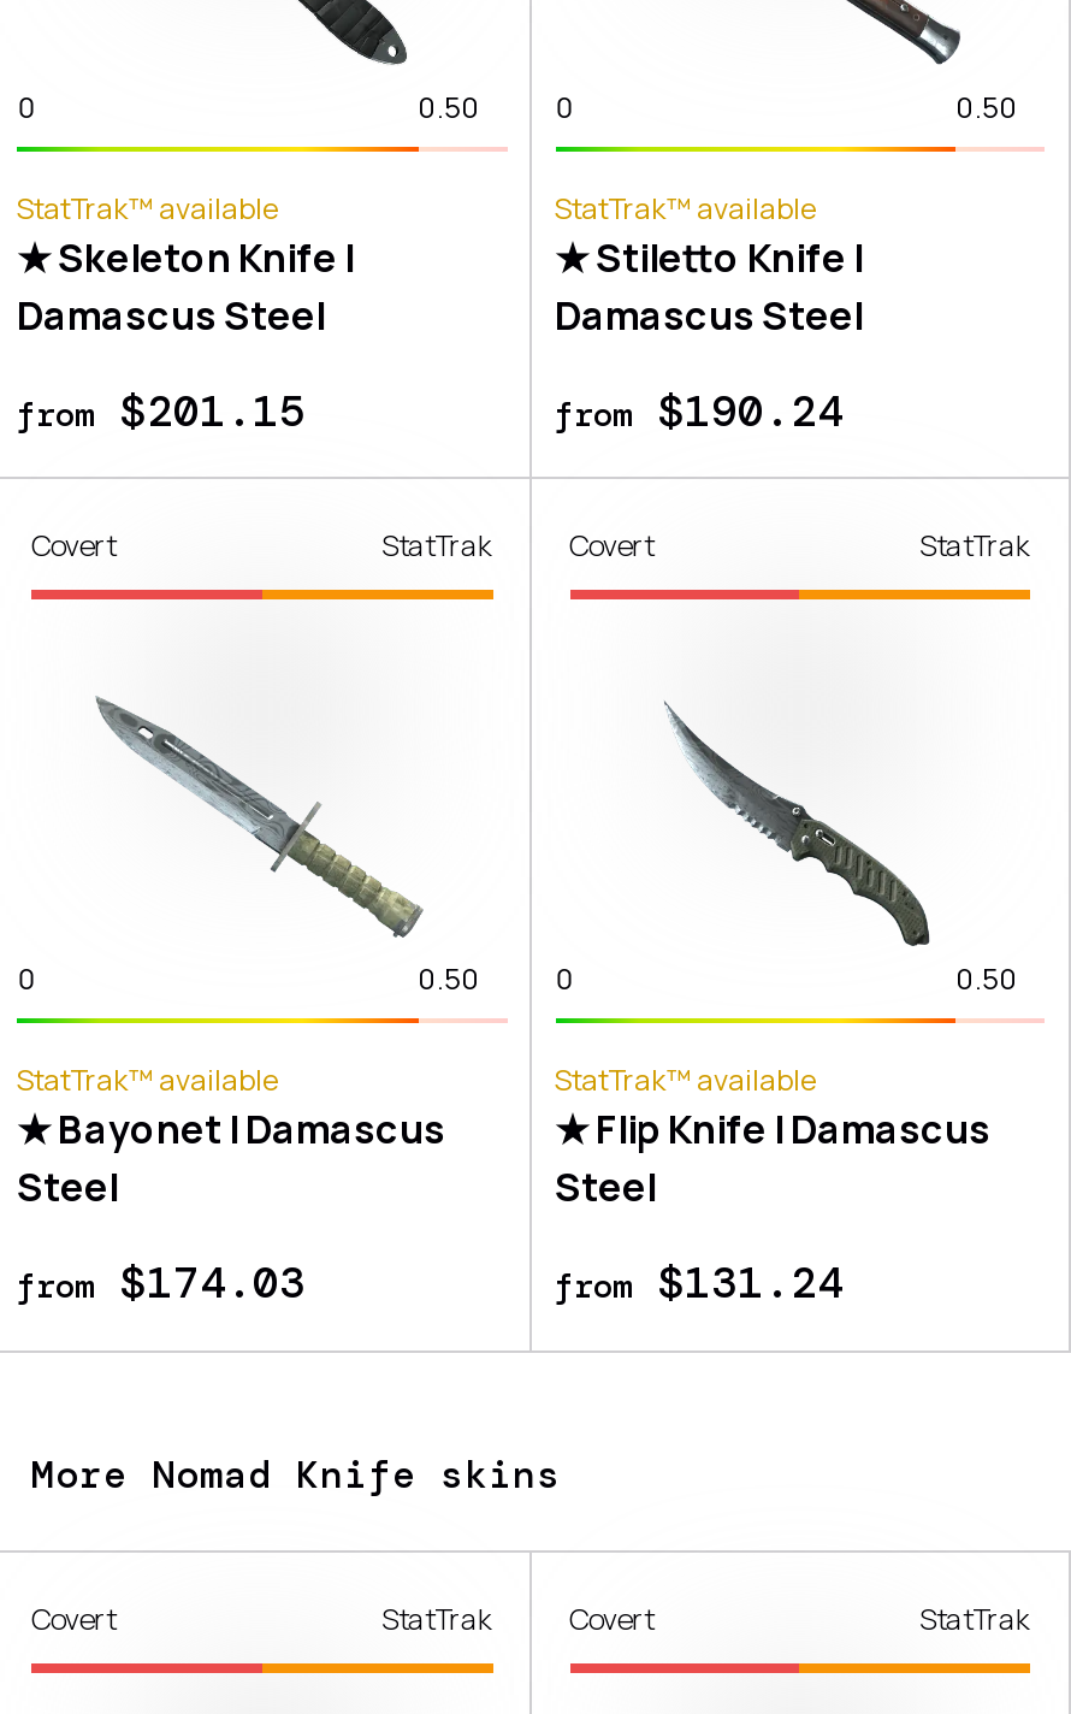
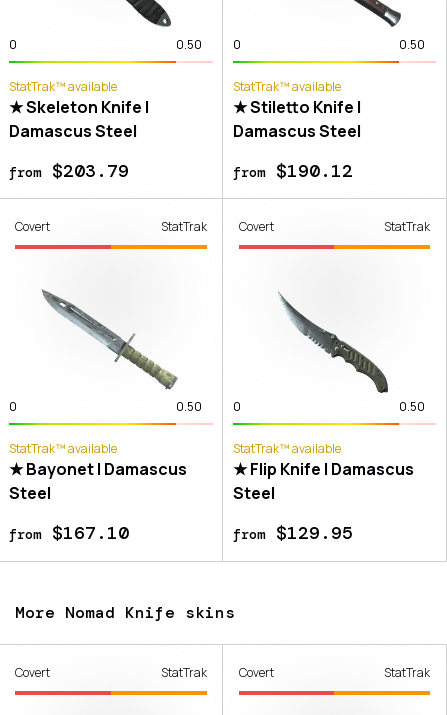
- from $201.15
+ from $203.79

- from $190.24
+ from $190.12

- from $174.03
+ from $167.10

- from $131.24
+ from $129.95
